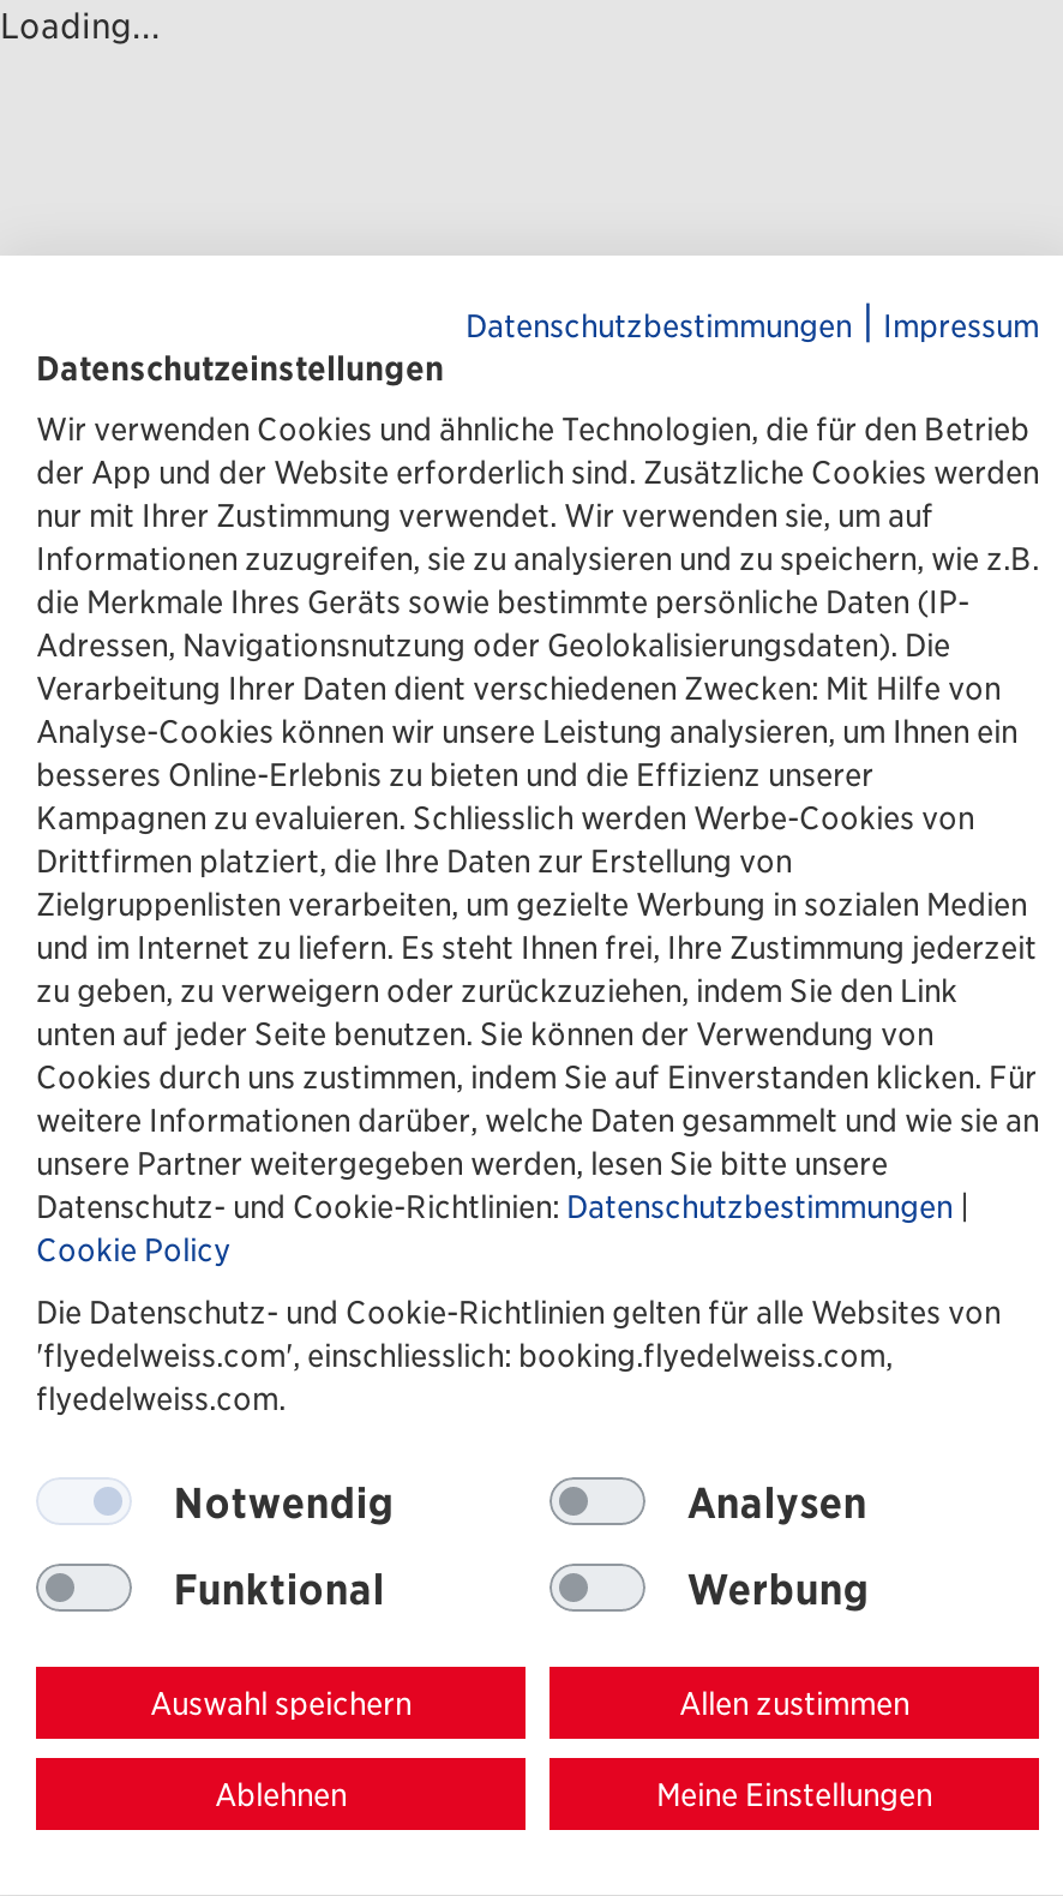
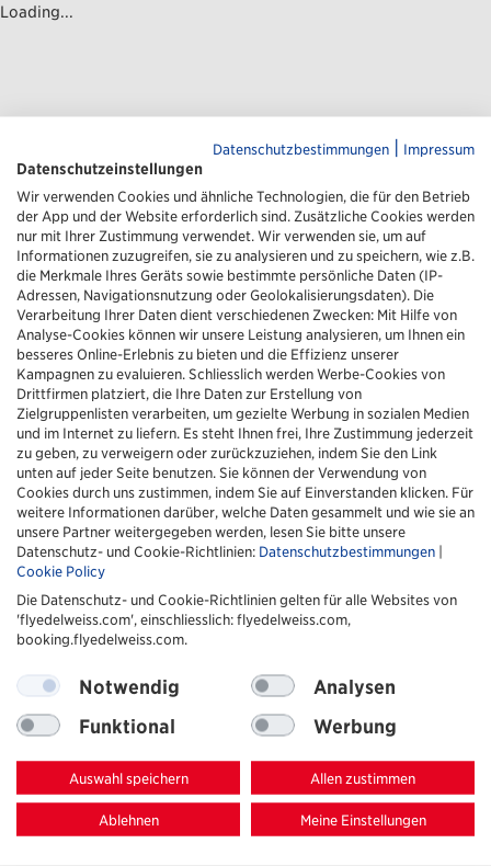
- 'flyedelweiss.com', einschliesslich: booking.flyedelweiss.com,
- flyedelweiss.com.
+ 'flyedelweiss.com', einschliesslich: flyedelweiss.com,
+ booking.flyedelweiss.com.
